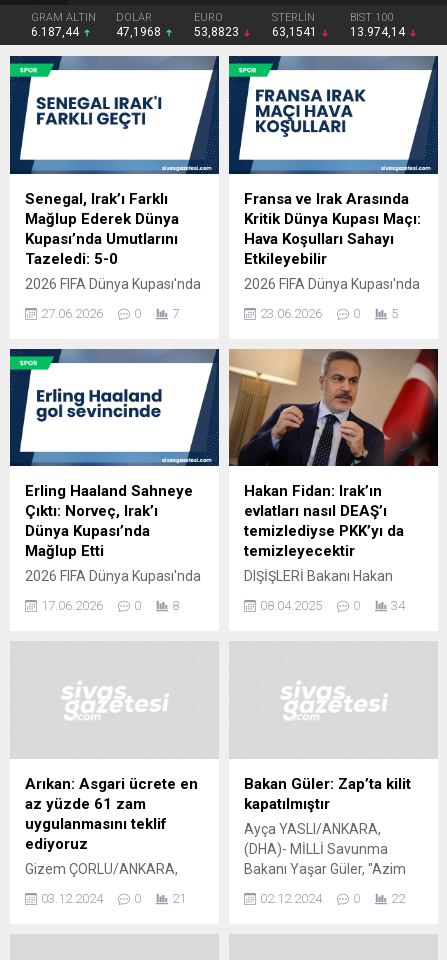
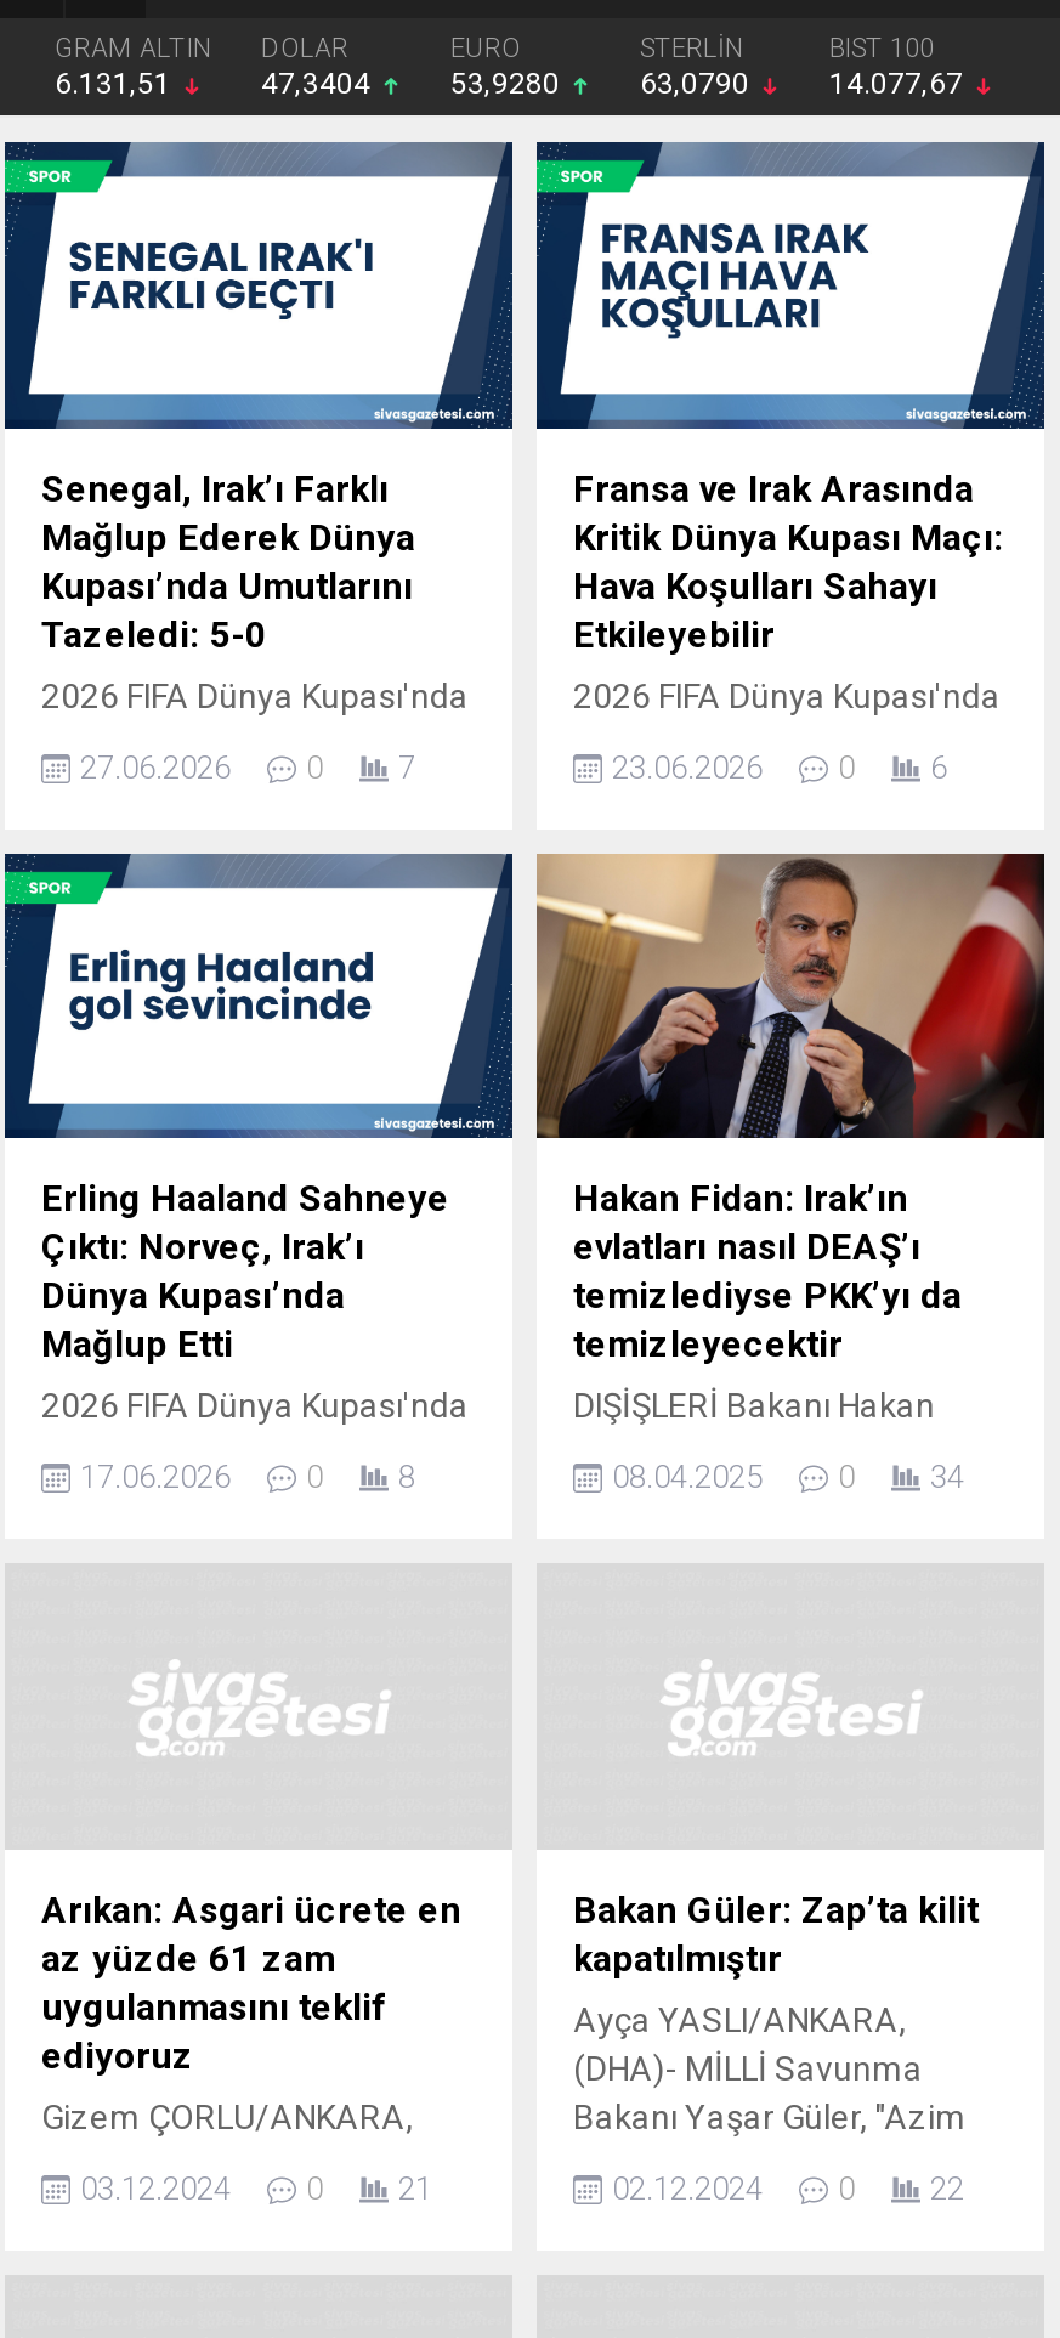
- 6.187,44
+ 6.131,51

- 47,1968
+ 47,3404

- 53,8823
+ 53,9280

- 63,1541
+ 63,0790

- 13.974,14
+ 14.077,67

- 5
+ 6
